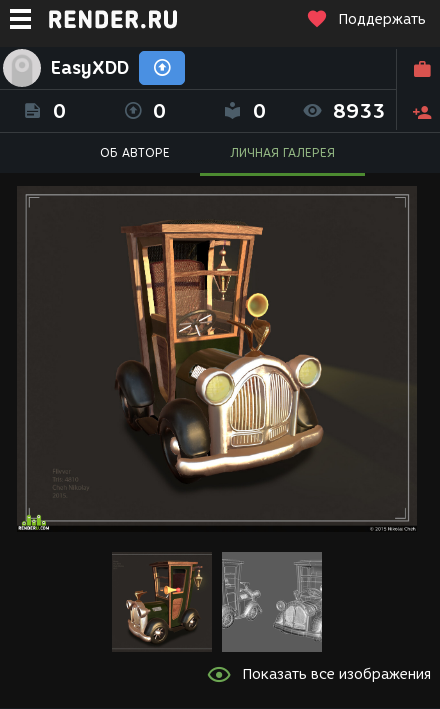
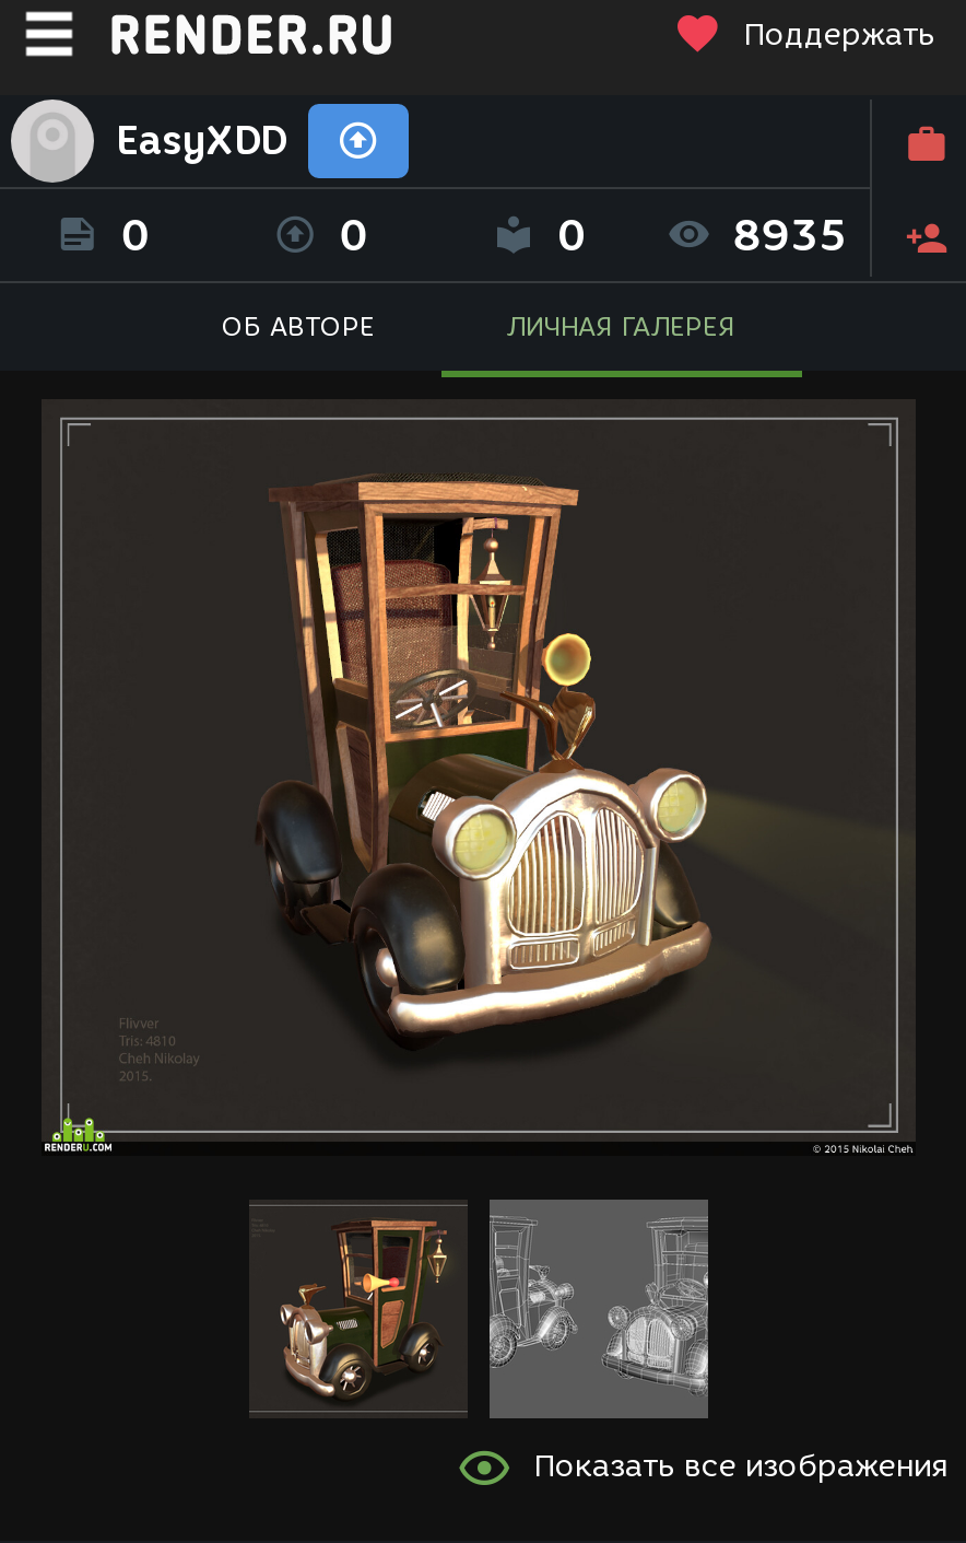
- 8933
+ 8935
